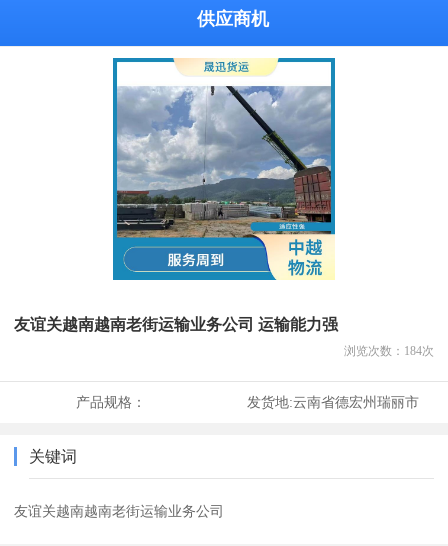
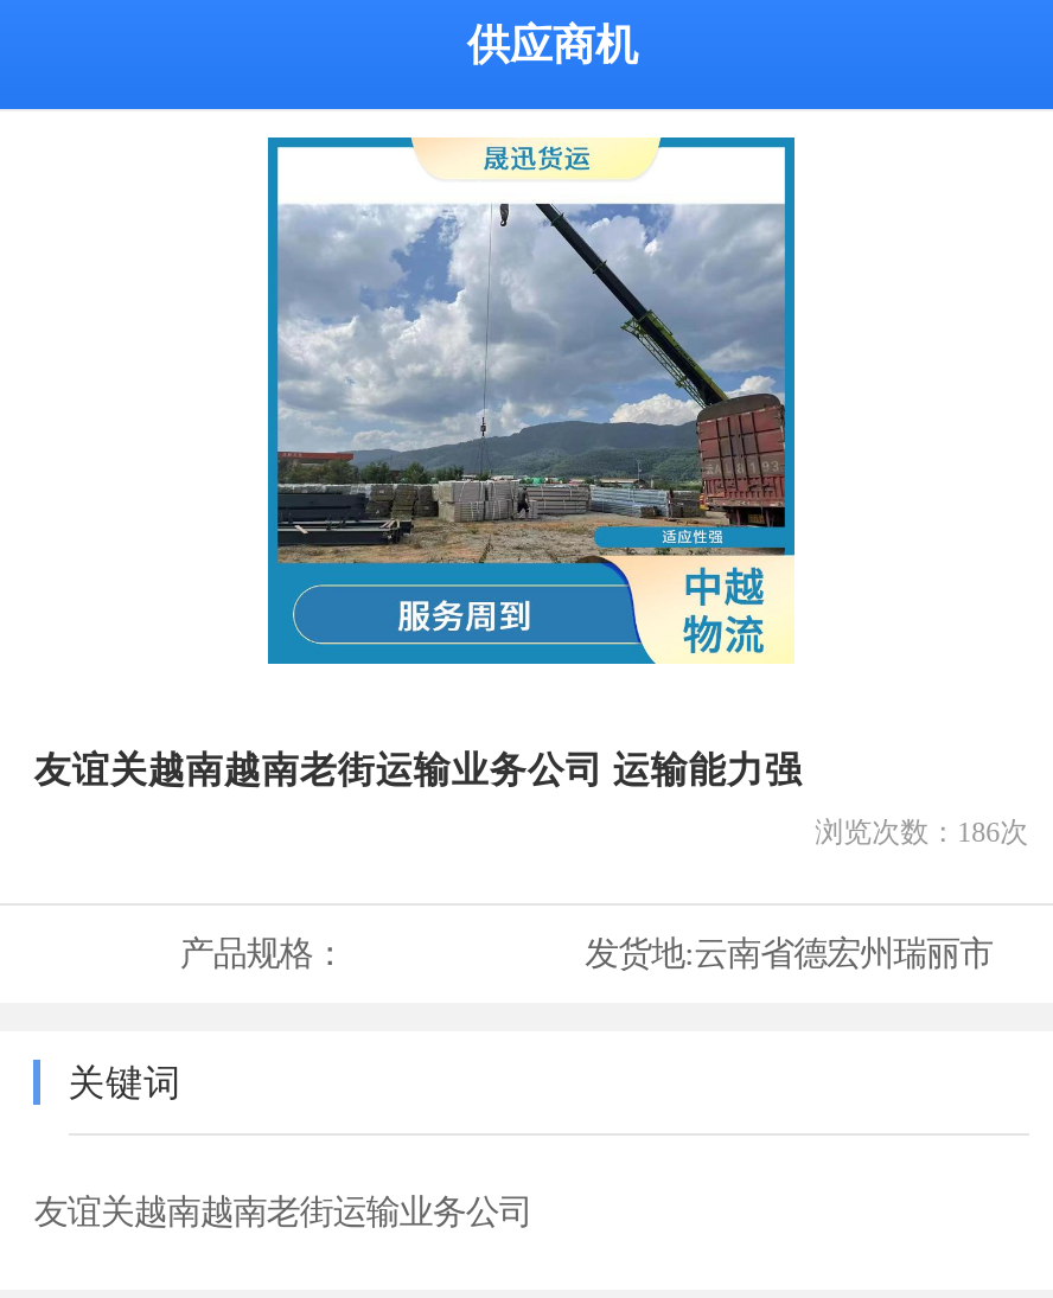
- 浏览次数：184次
+ 浏览次数：186次
